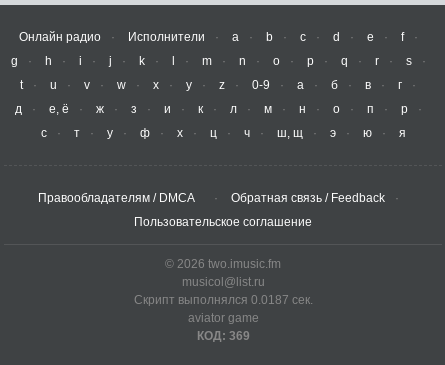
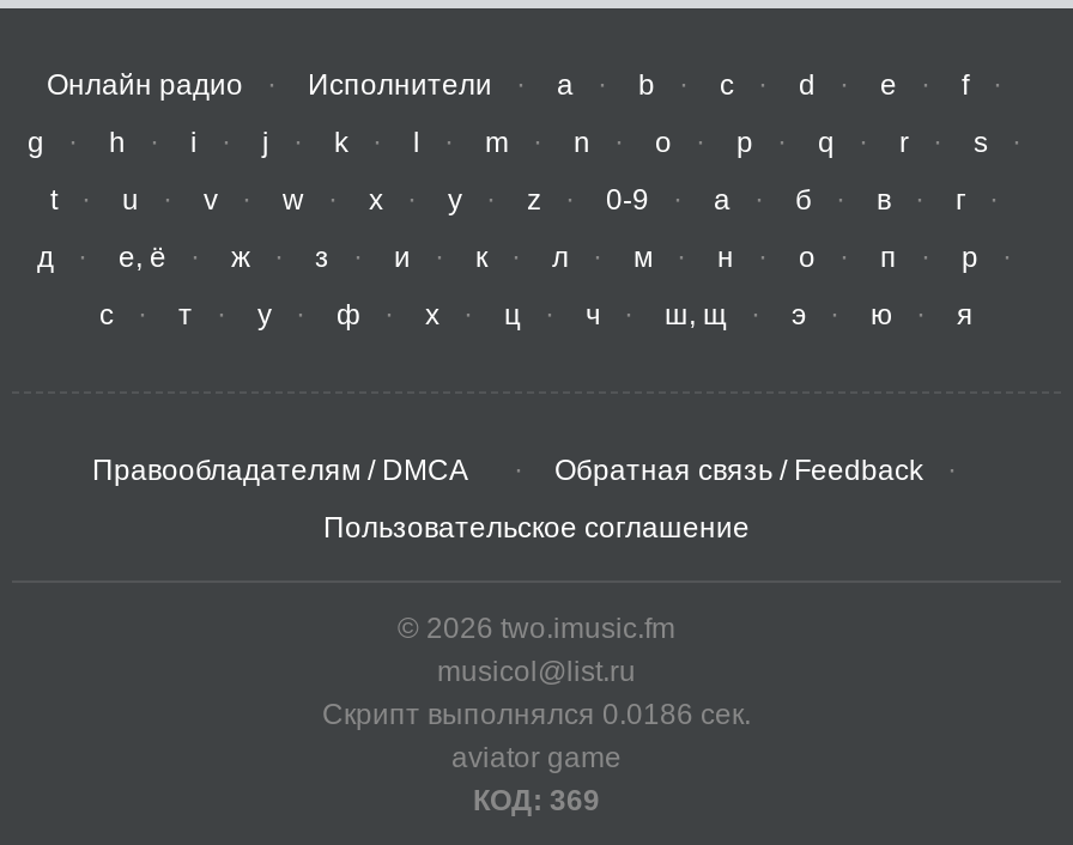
- Скрипт выполнялся 0.0187 сек.
+ Скрипт выполнялся 0.0186 сек.
